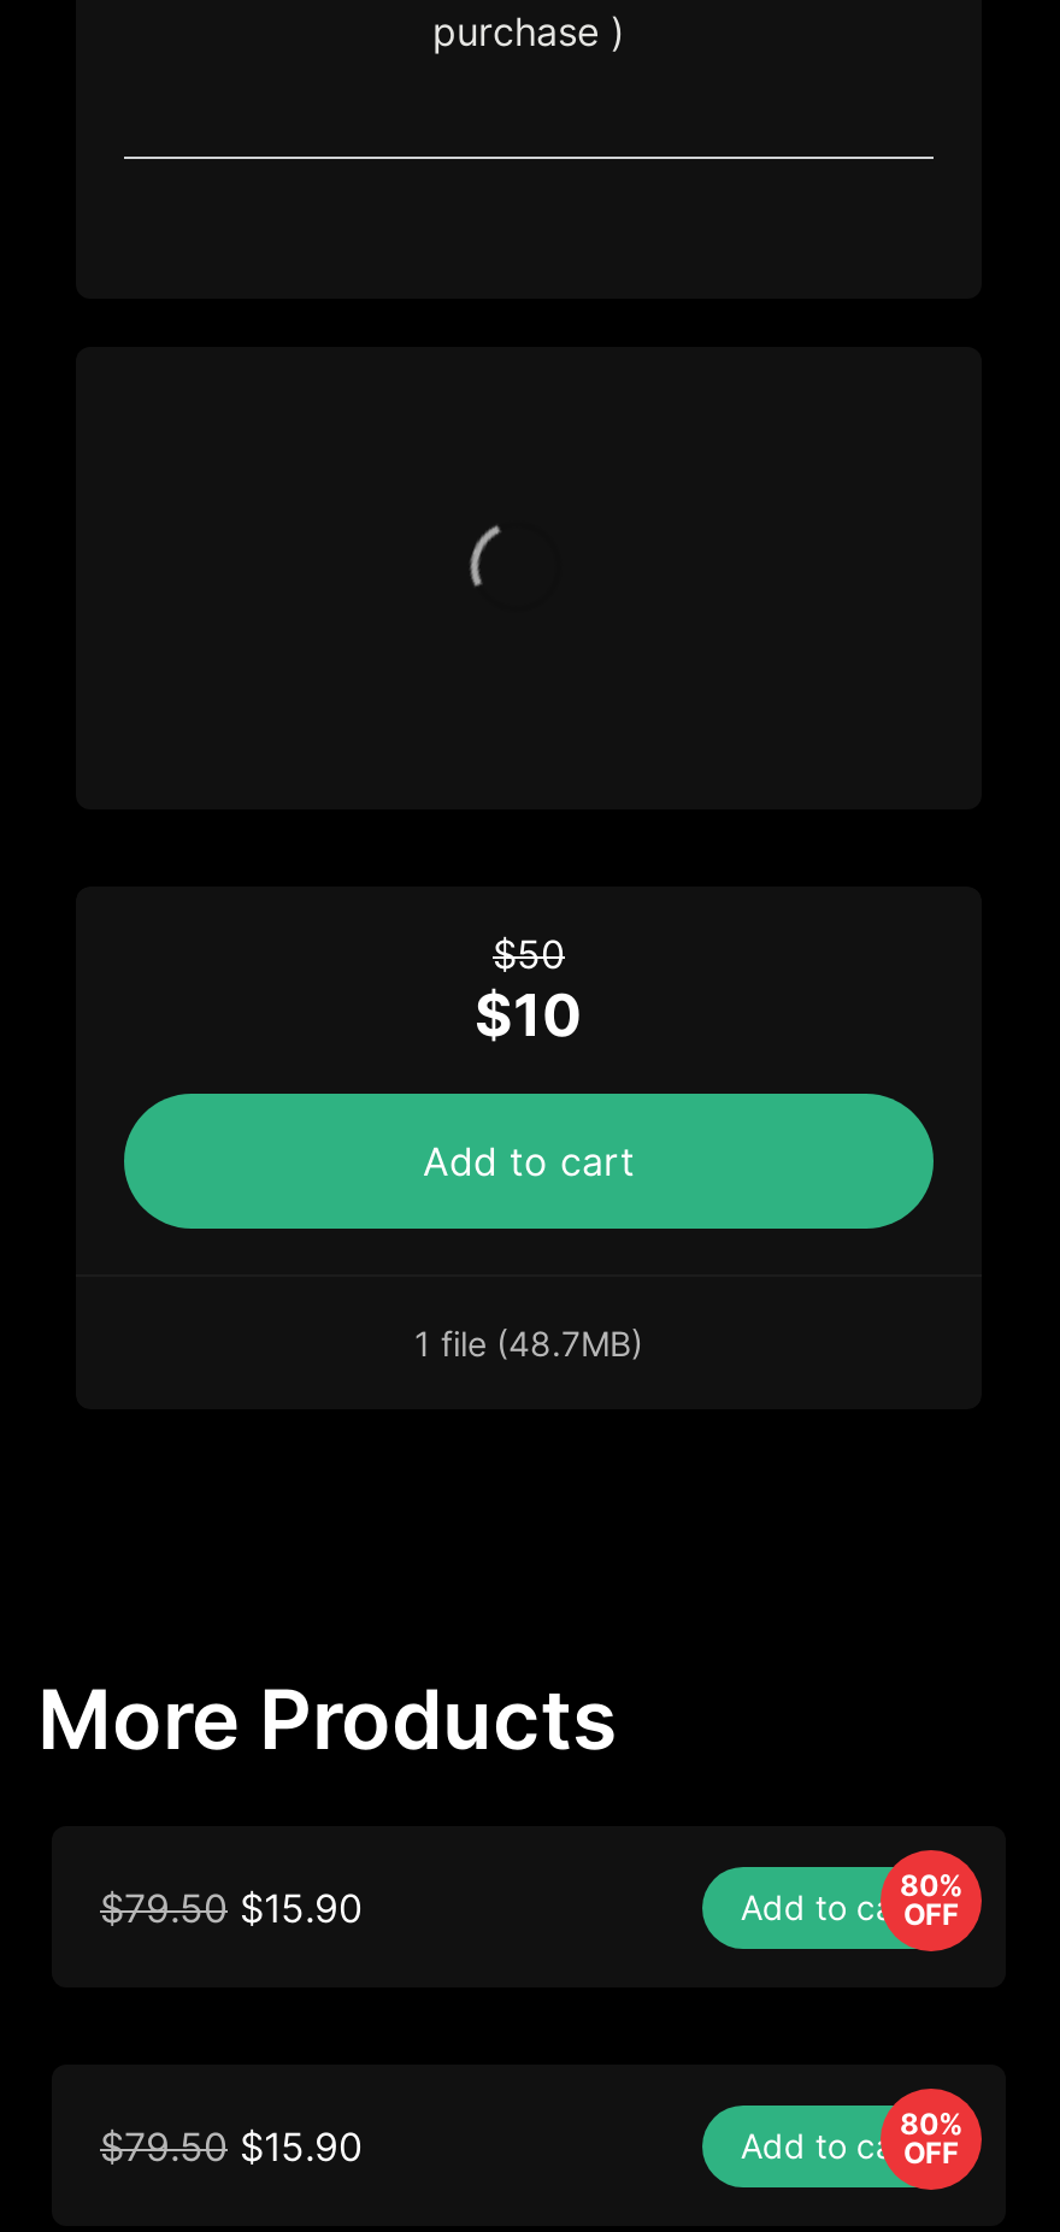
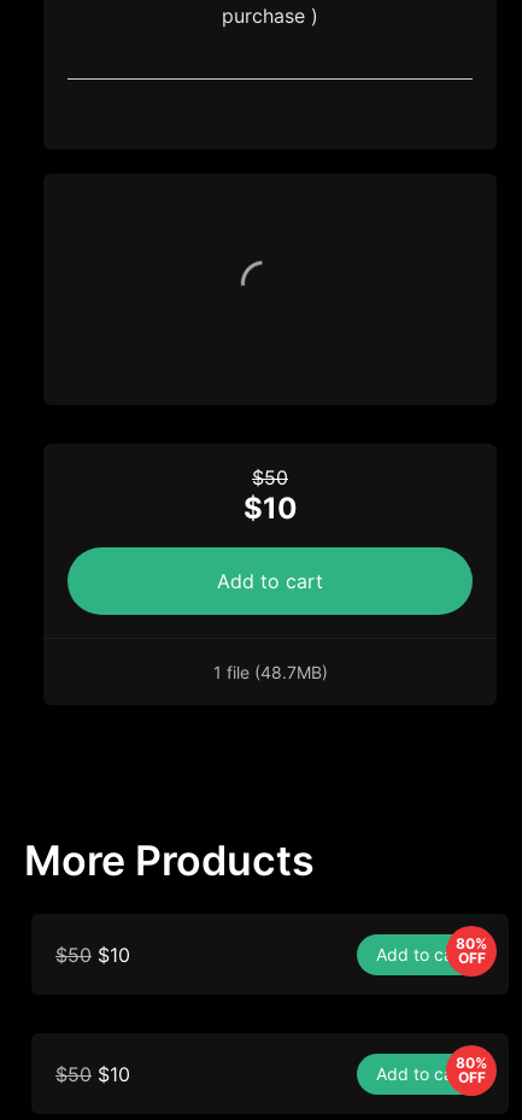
- $79.50 $15.90
+ $50 $10

- $79.50 $15.90
+ $50 $10
